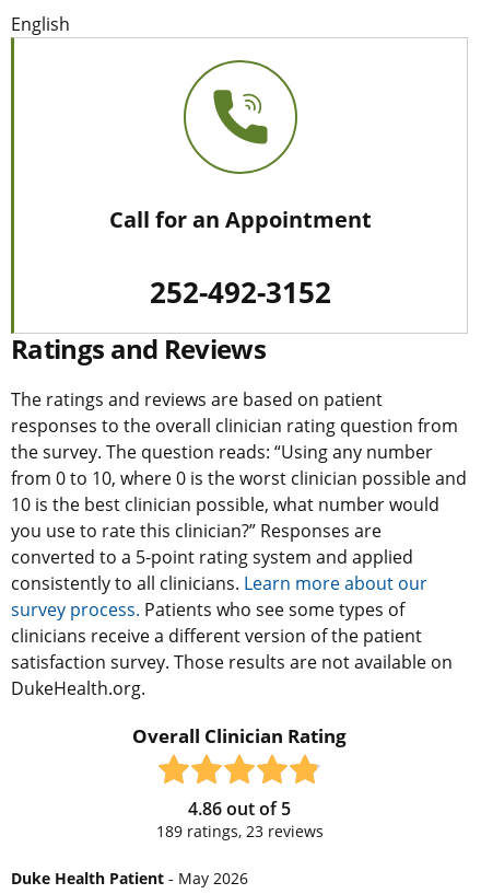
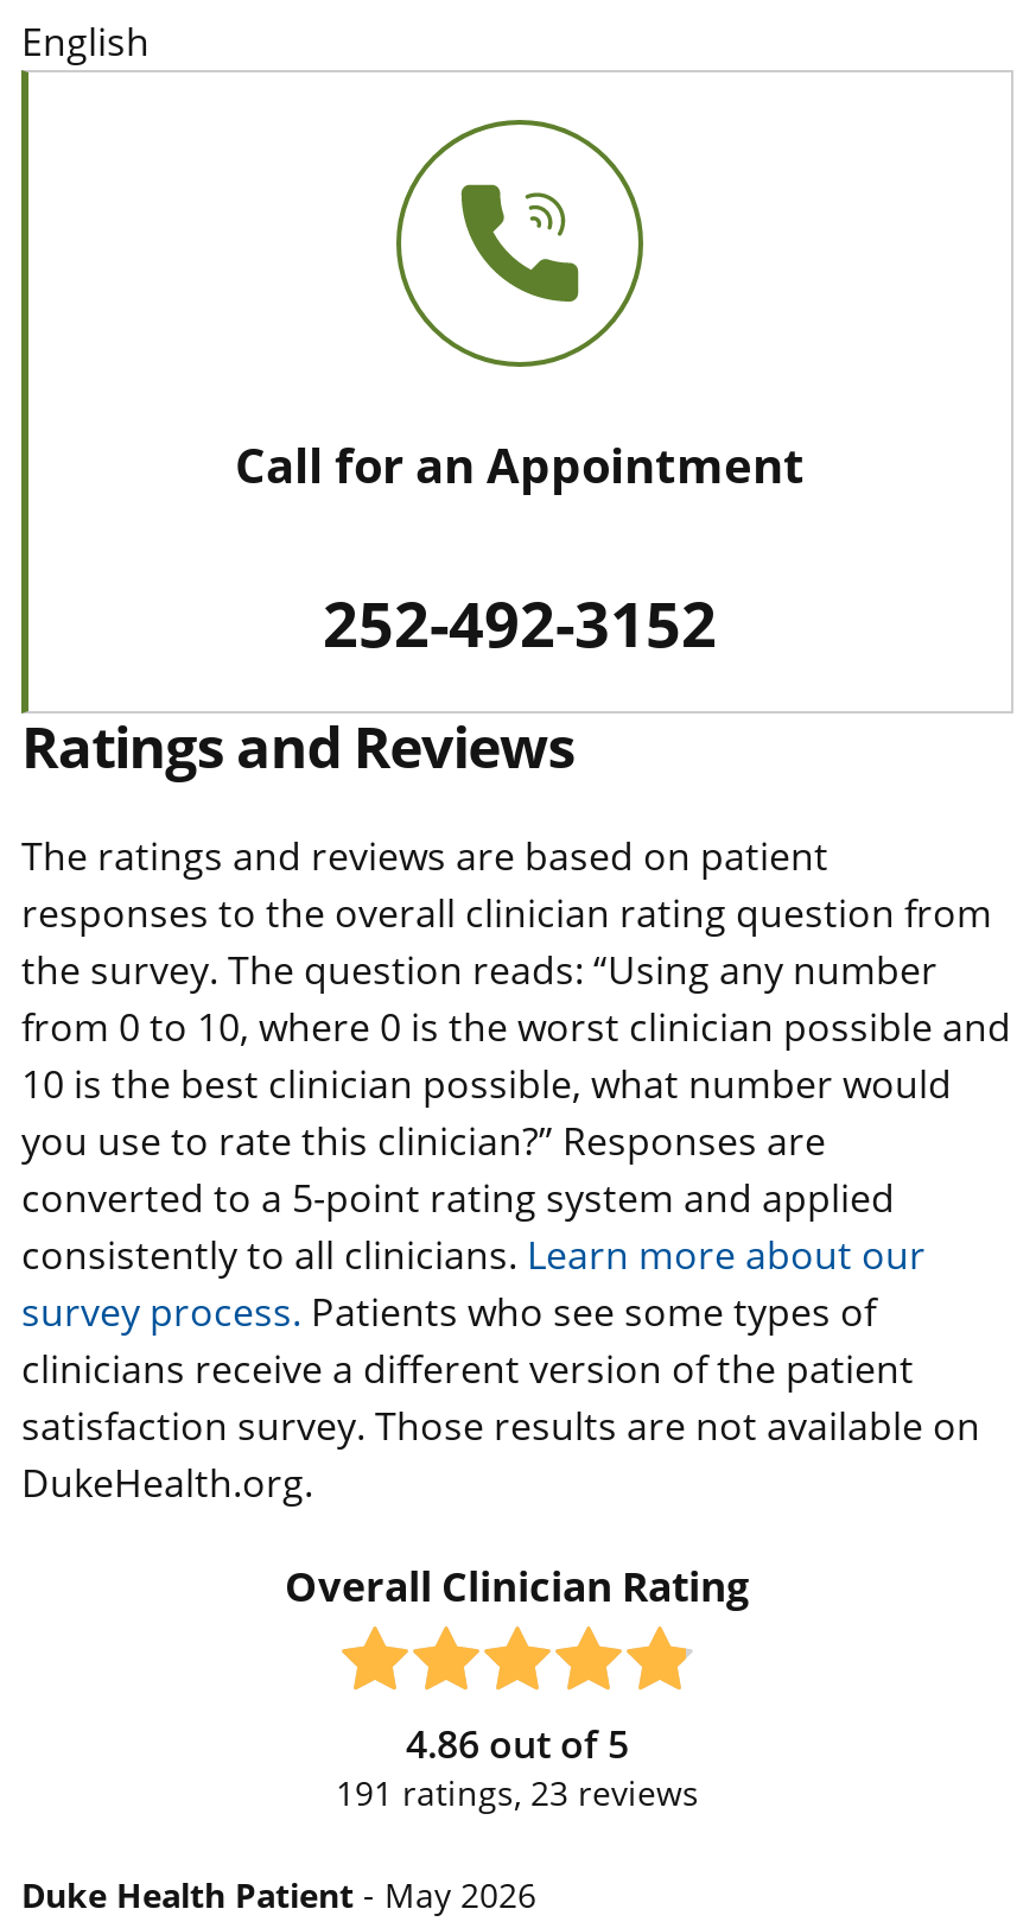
- 189 ratings, 23 reviews
+ 191 ratings, 23 reviews
